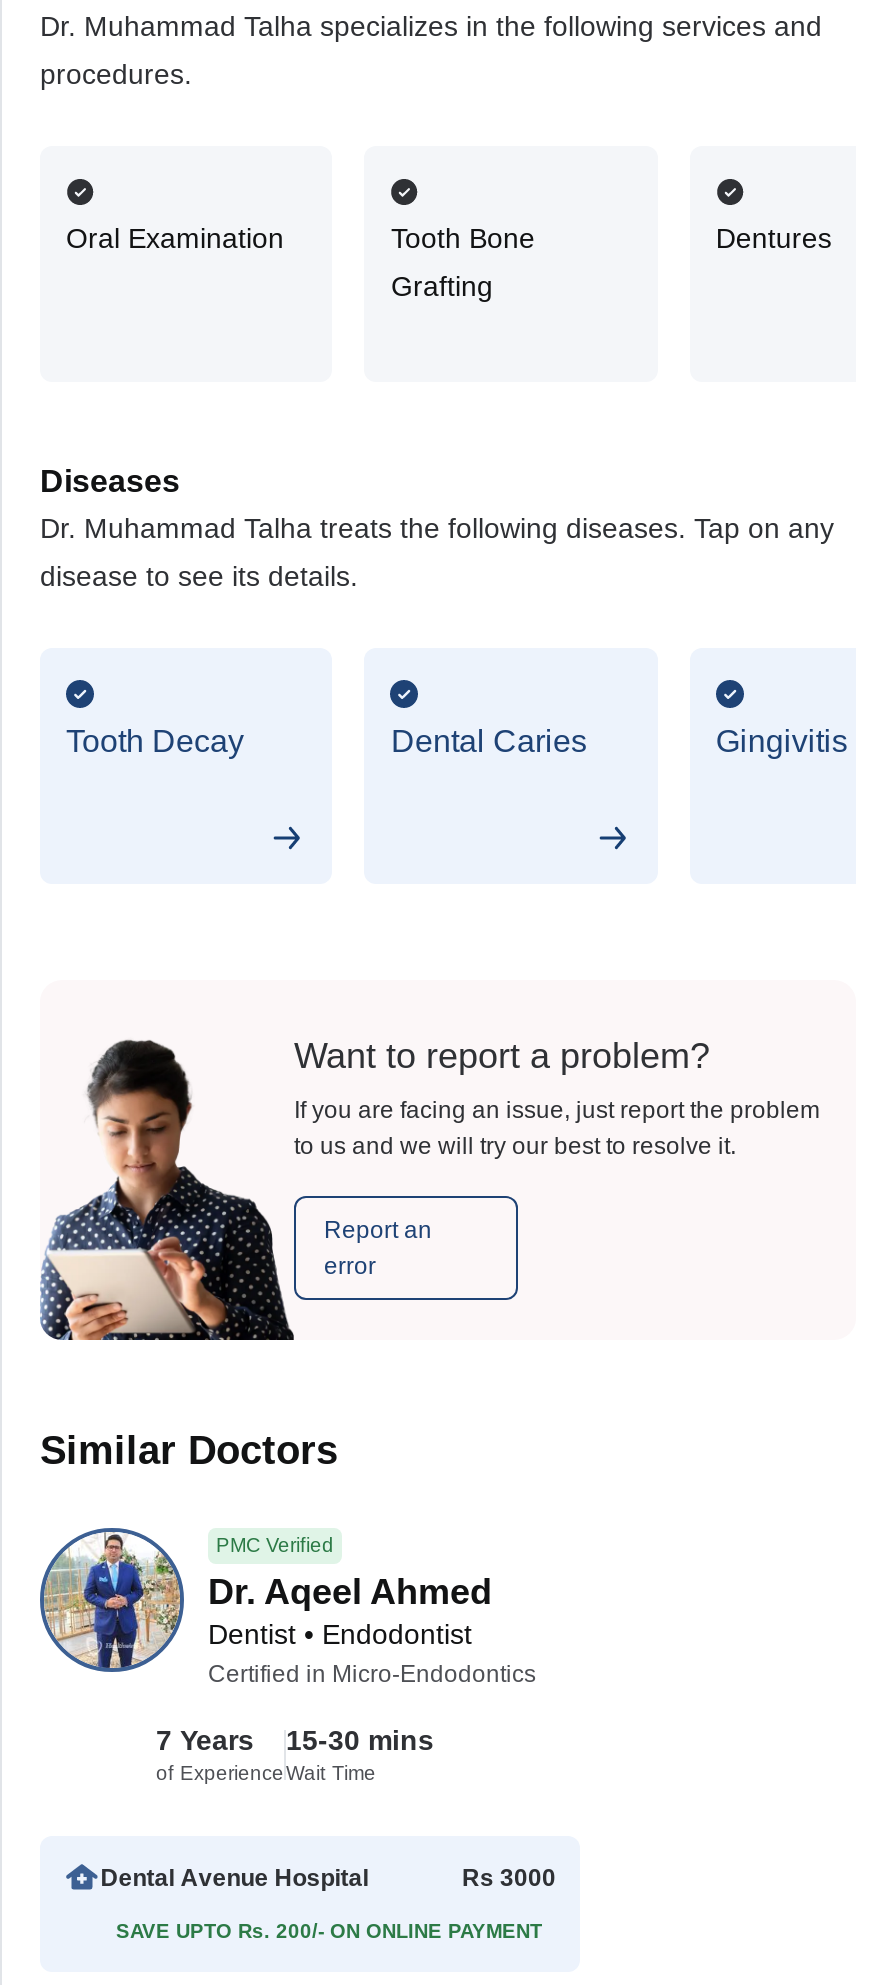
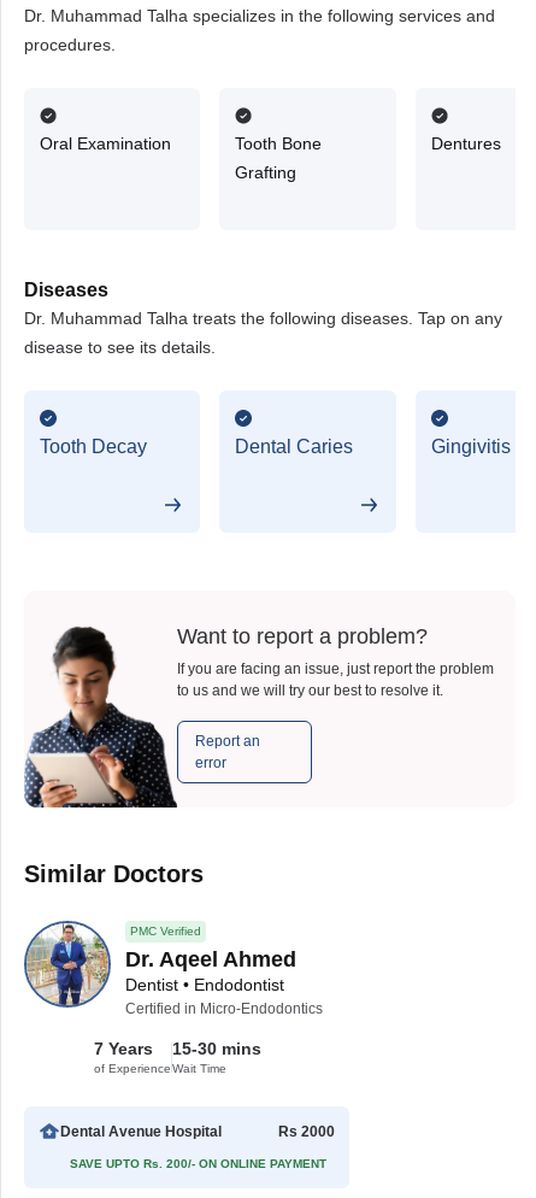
- Rs 3000
+ Rs 2000
